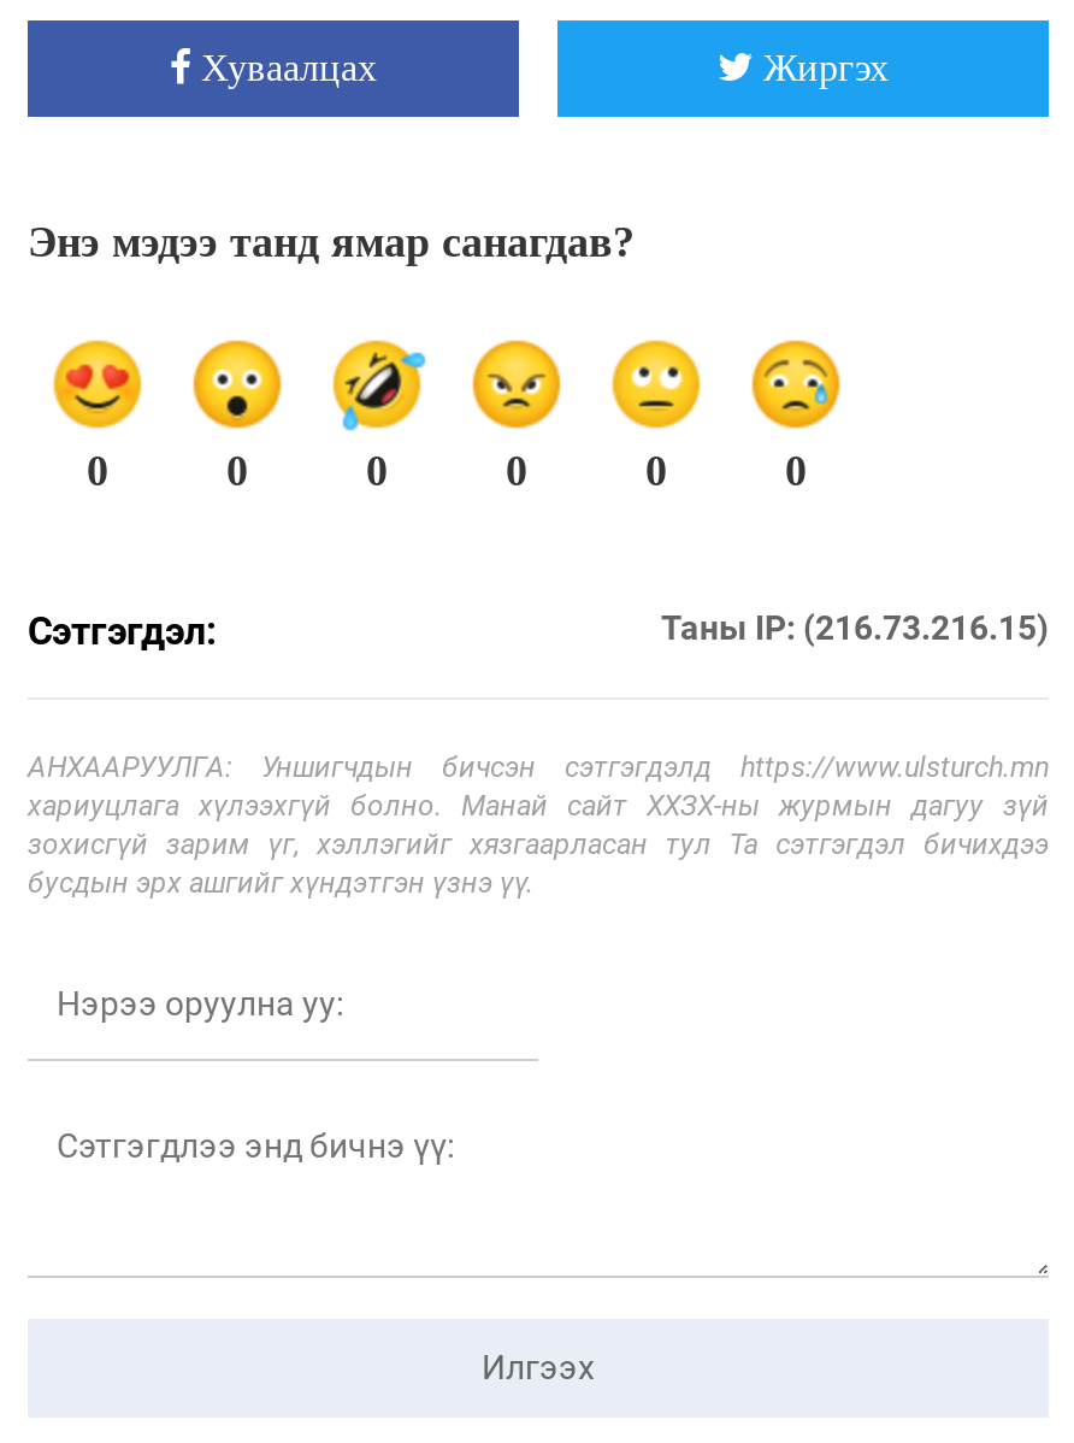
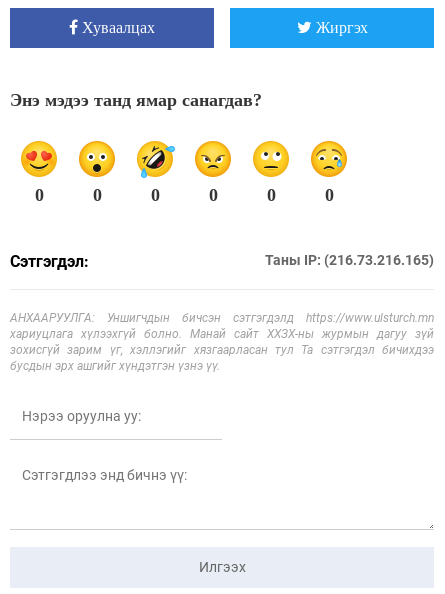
- Таны IP: (216.73.216.15)
+ Таны IP: (216.73.216.165)
